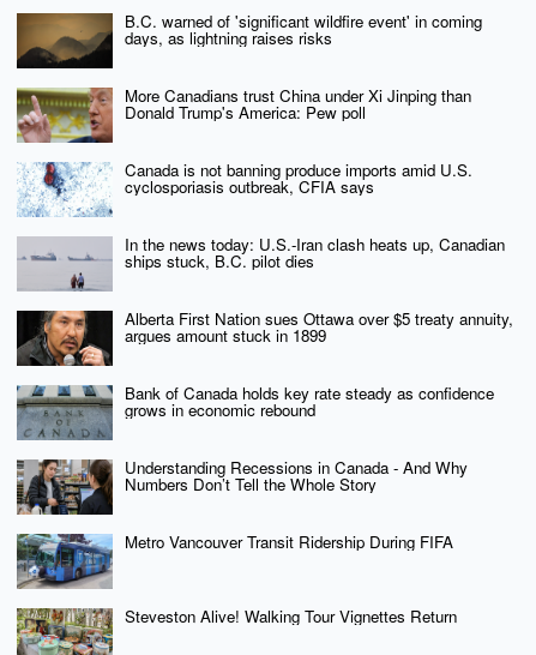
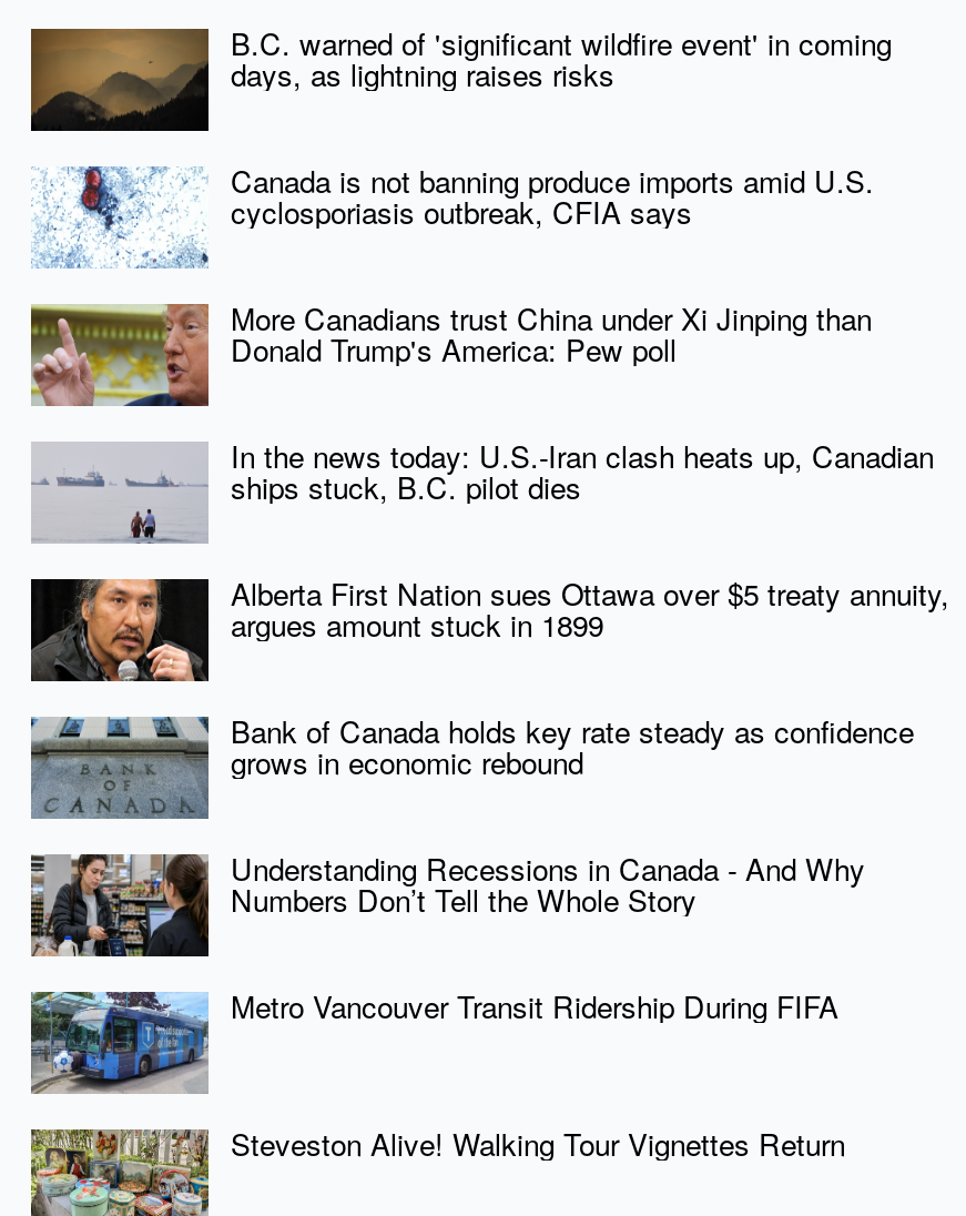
moved down: [image] | More Canadians trust China under Xi Jinping than | Donald Trump's America: Pew poll

moved up: [image] | Canada is not banning produce imports amid U.S. | cyclosporiasis outbreak, CFIA says
